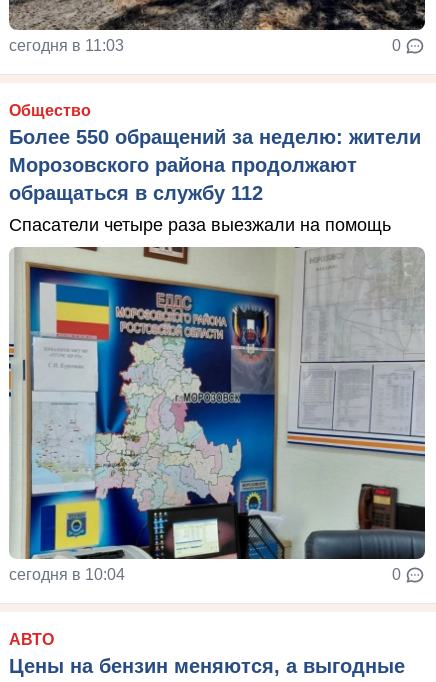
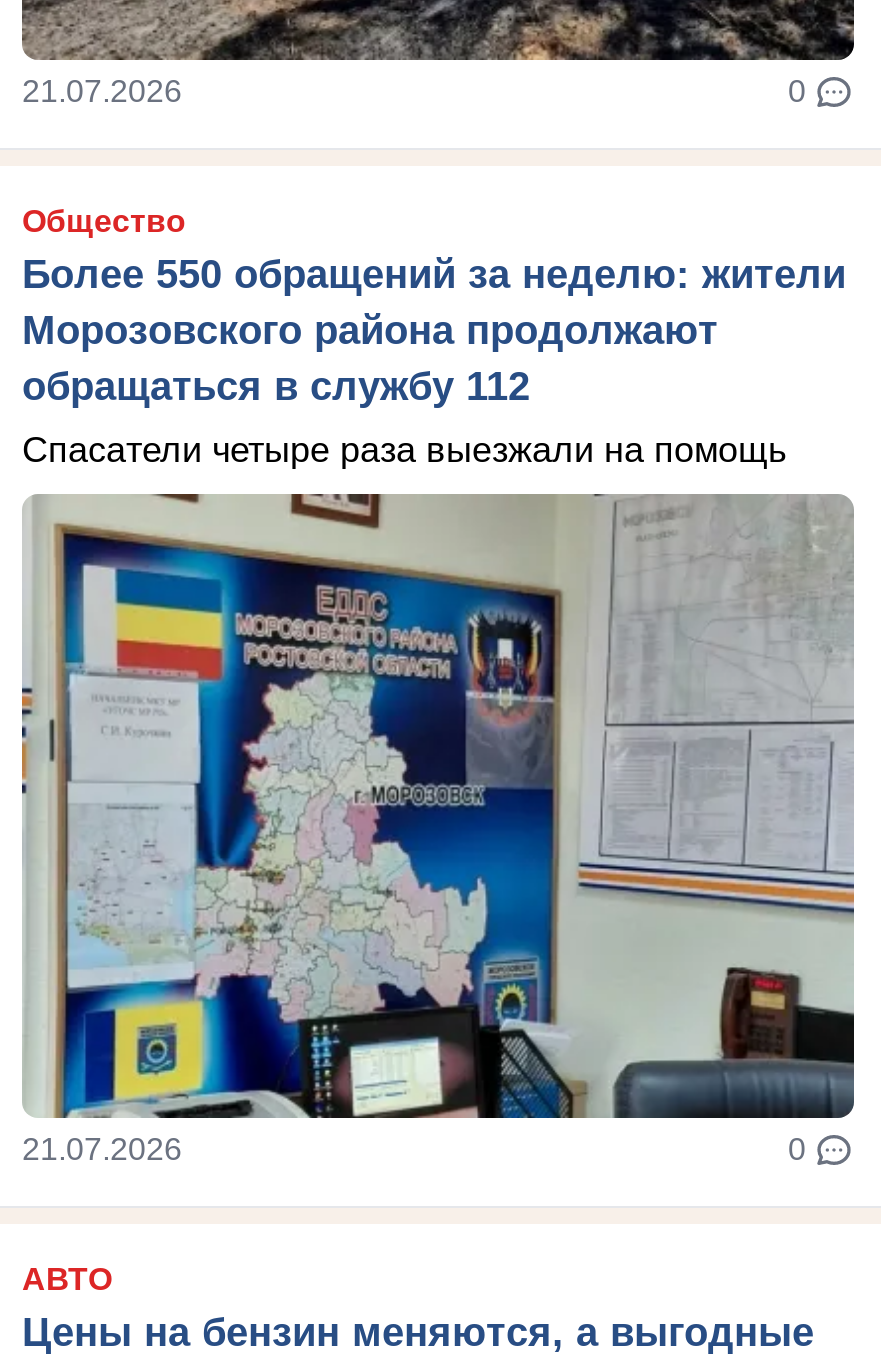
- сегодня в 11:03
+ 21.07.2026

- сегодня в 10:04
+ 21.07.2026
